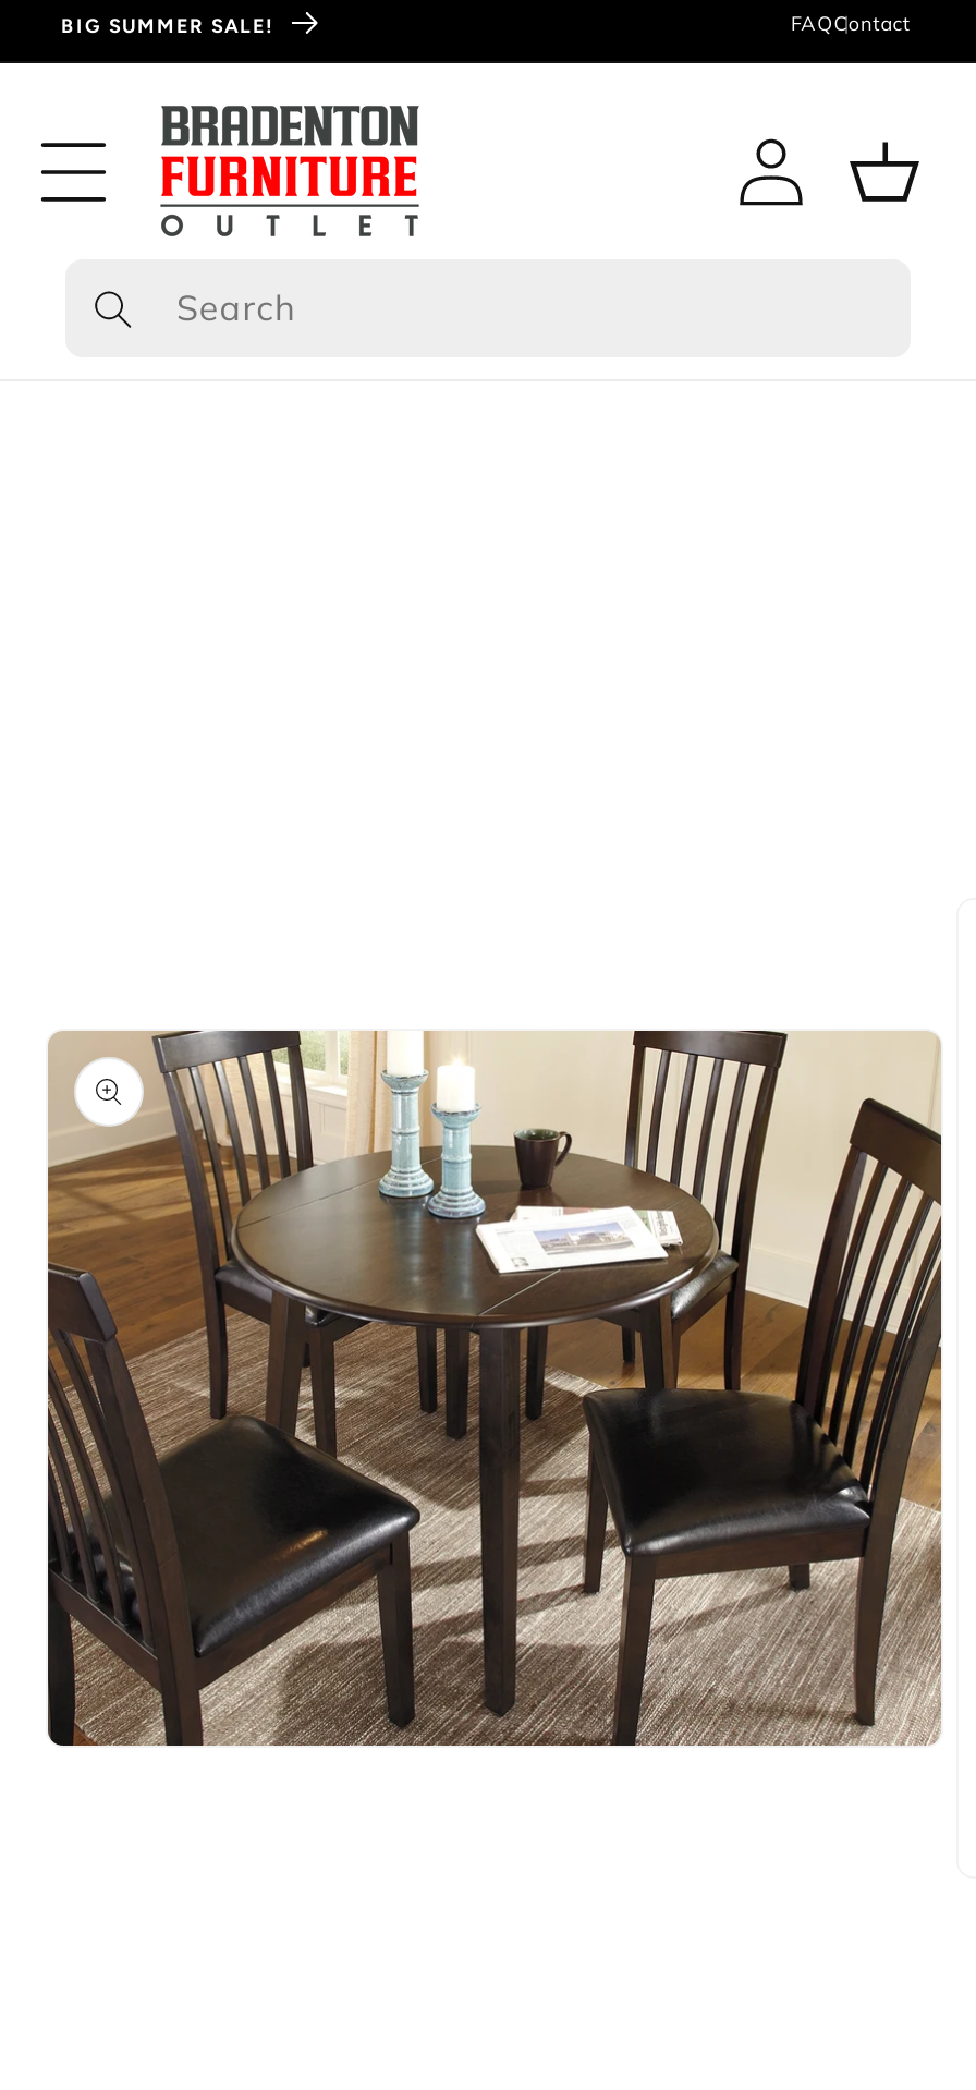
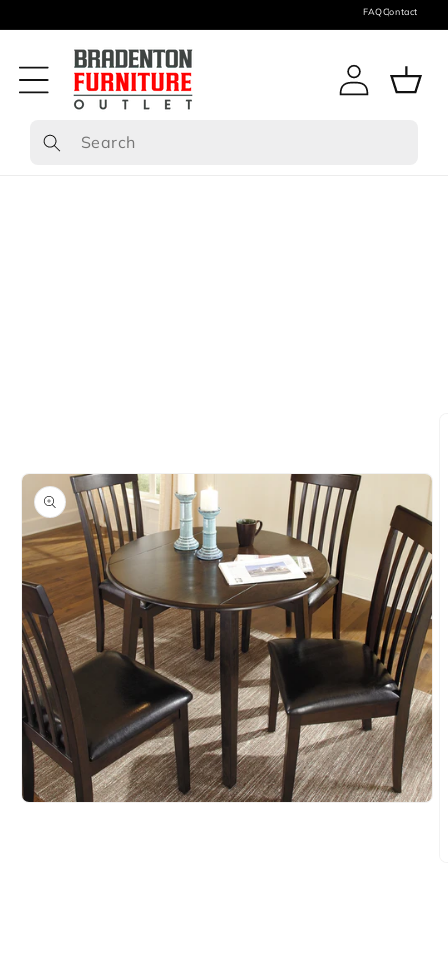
- BIG SUMMER SALE!
